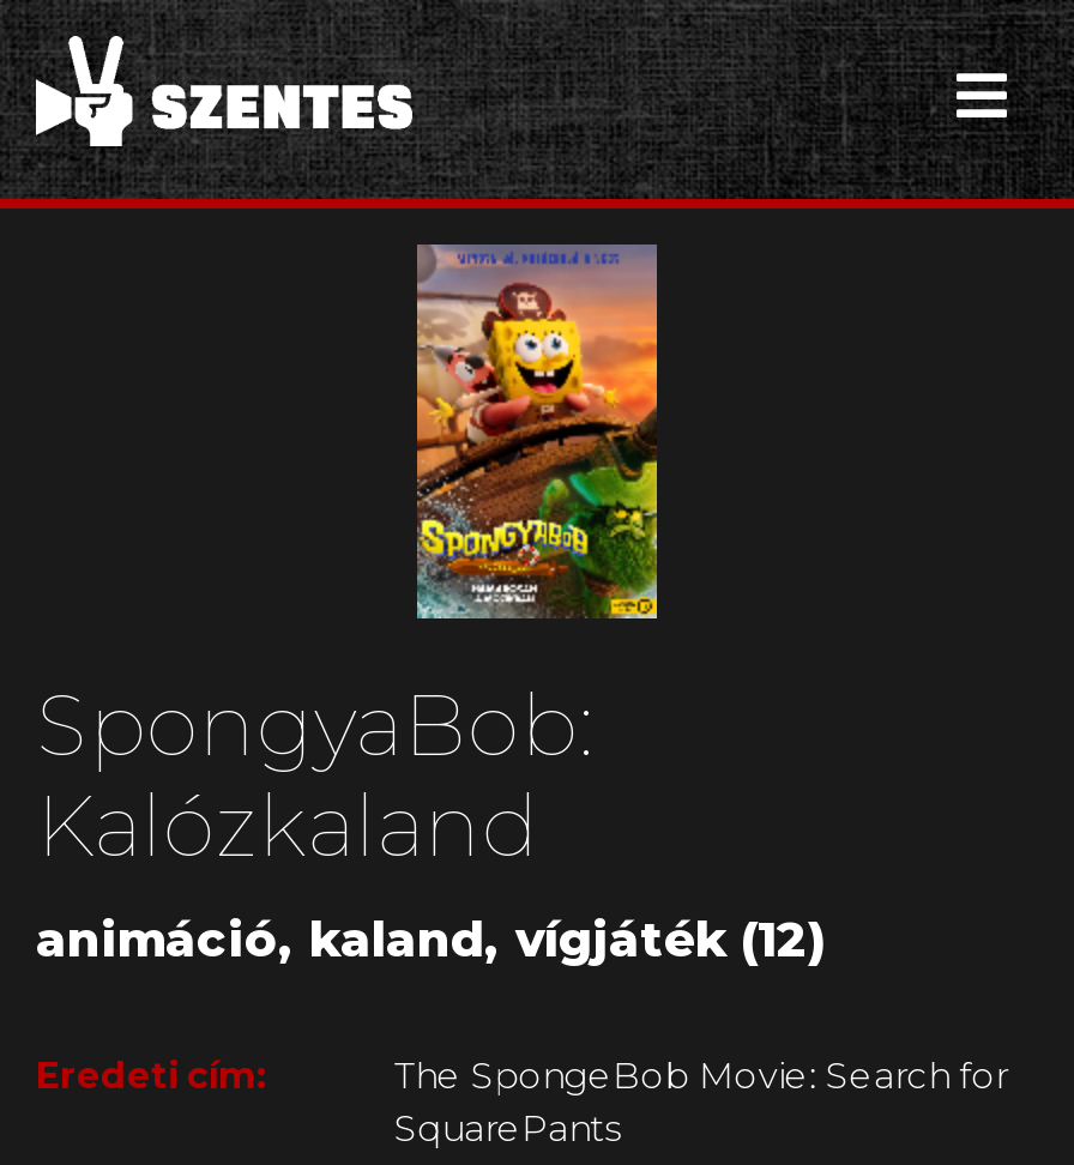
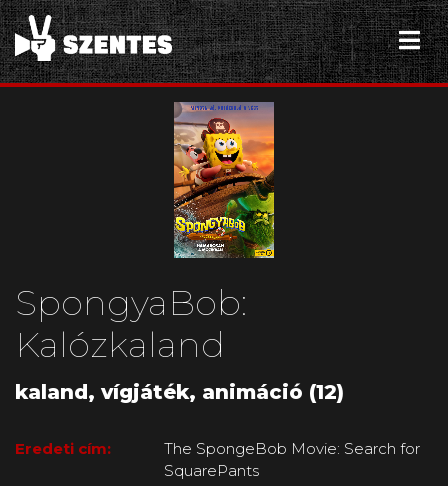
- animáció, kaland, vígjáték (12)
+ kaland, vígjáték, animáció (12)
